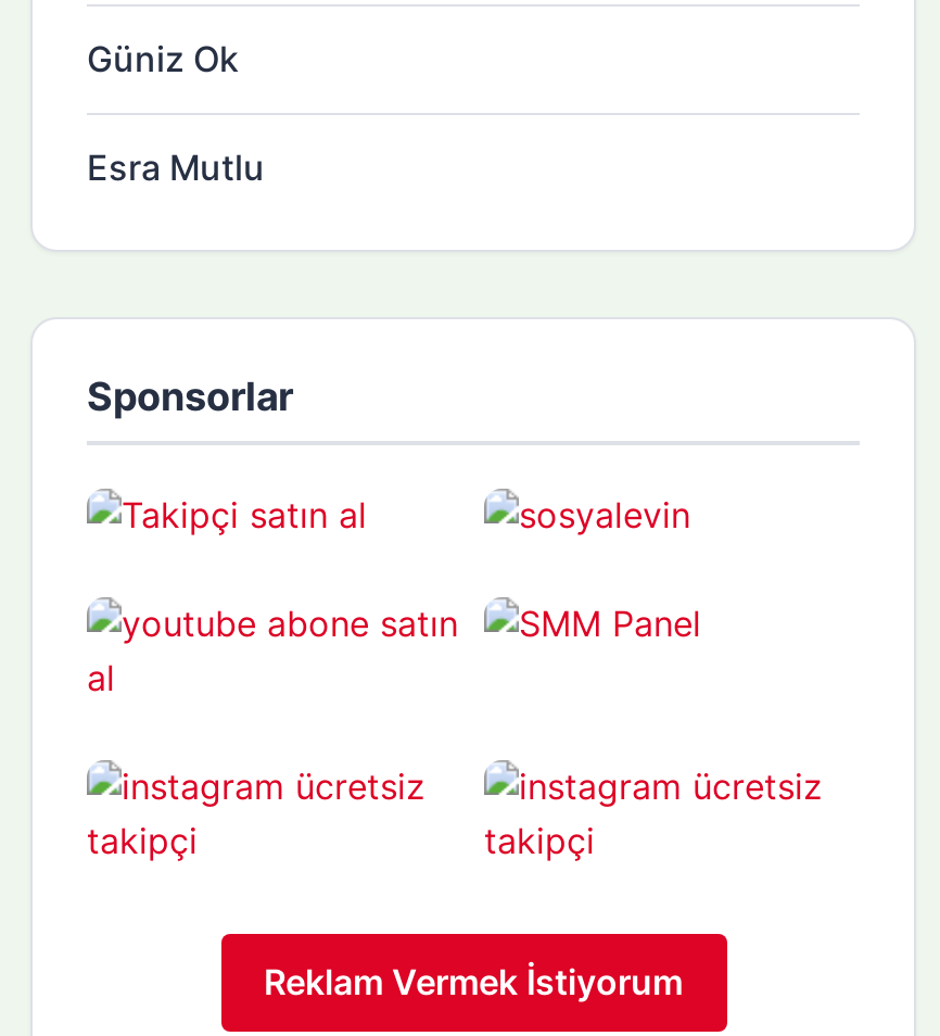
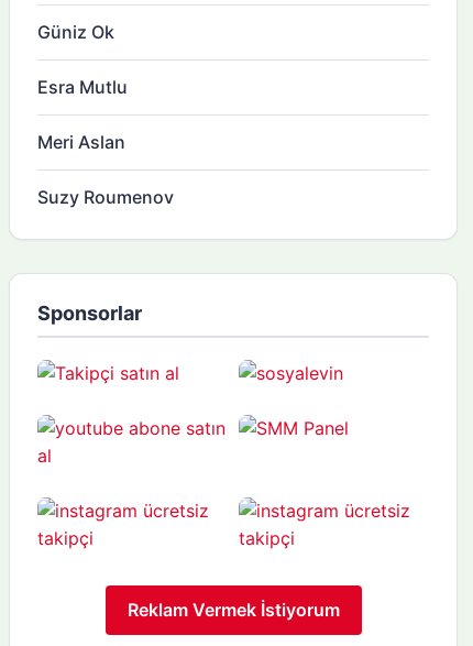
+ Meri Aslan
+ Suzy Roumenov
